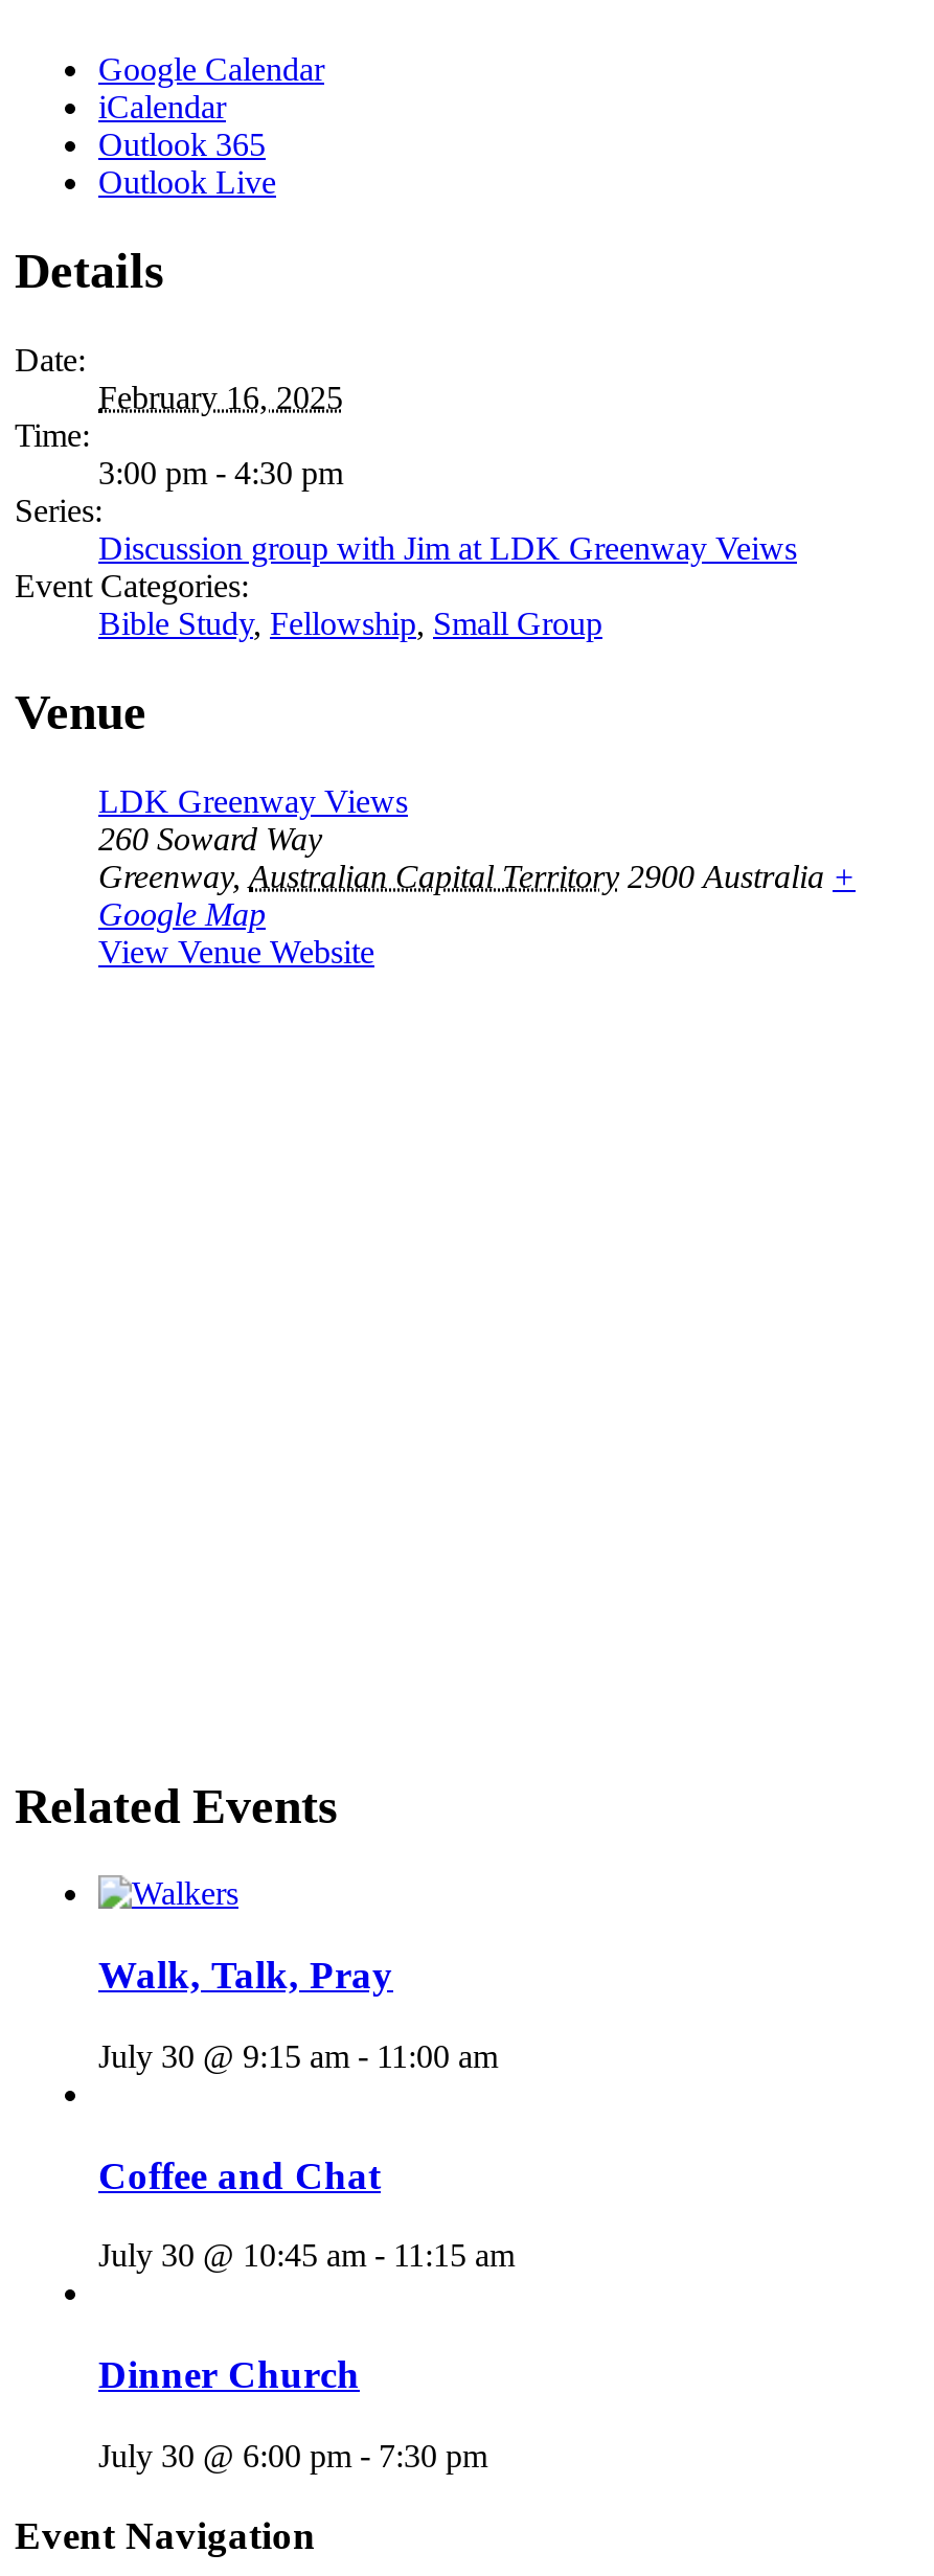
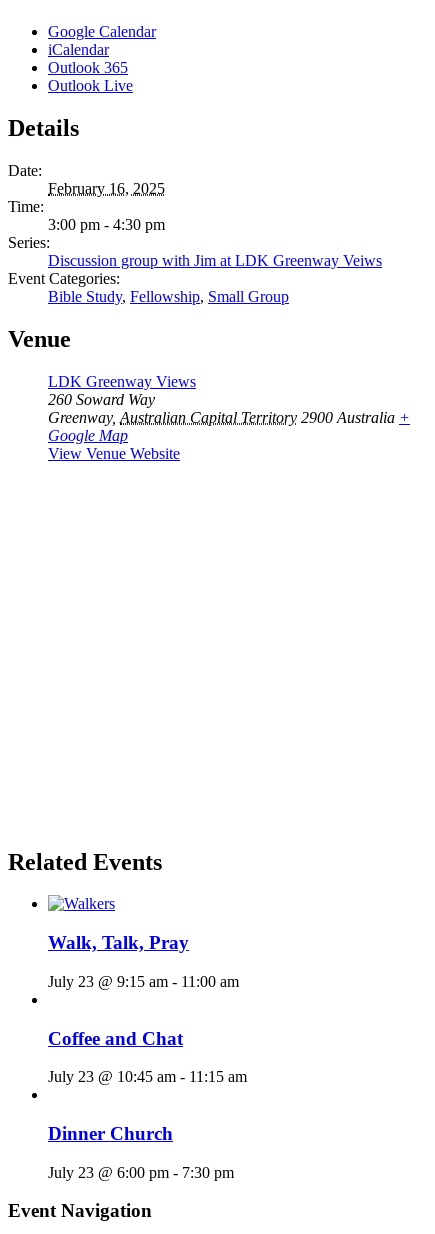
- July 30 @ 9:15 am - 11:00 am
+ July 23 @ 9:15 am - 11:00 am

- July 30 @ 10:45 am - 11:15 am
+ July 23 @ 10:45 am - 11:15 am

- July 30 @ 6:00 pm - 7:30 pm
+ July 23 @ 6:00 pm - 7:30 pm
